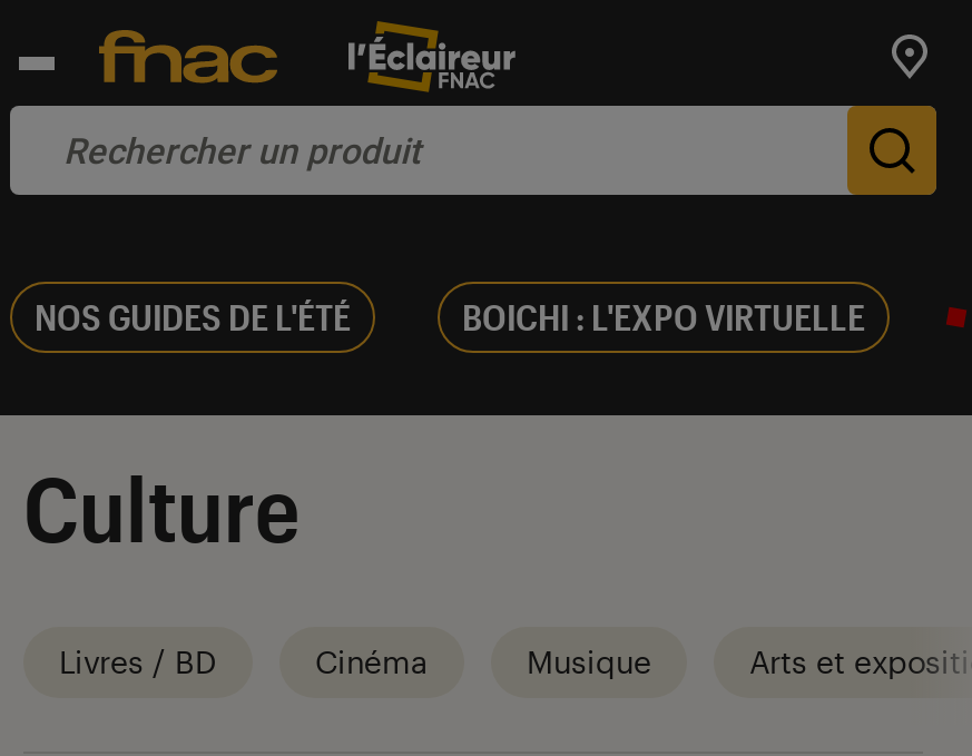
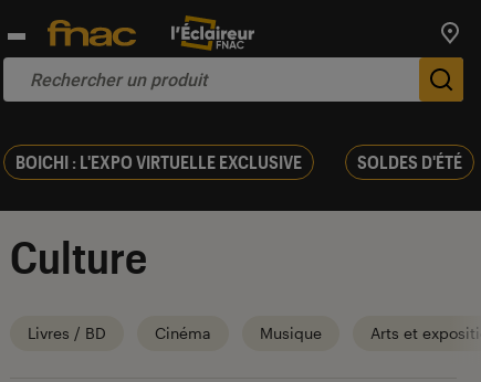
- NOS GUIDES DE L'ÉTÉ
- BOICHI : L'EXPO VIRTUELLE
+ BOICHI : L'EXPO VIRTUELLE EXCLUSIVE
+ SOLDES D'ÉTÉ
